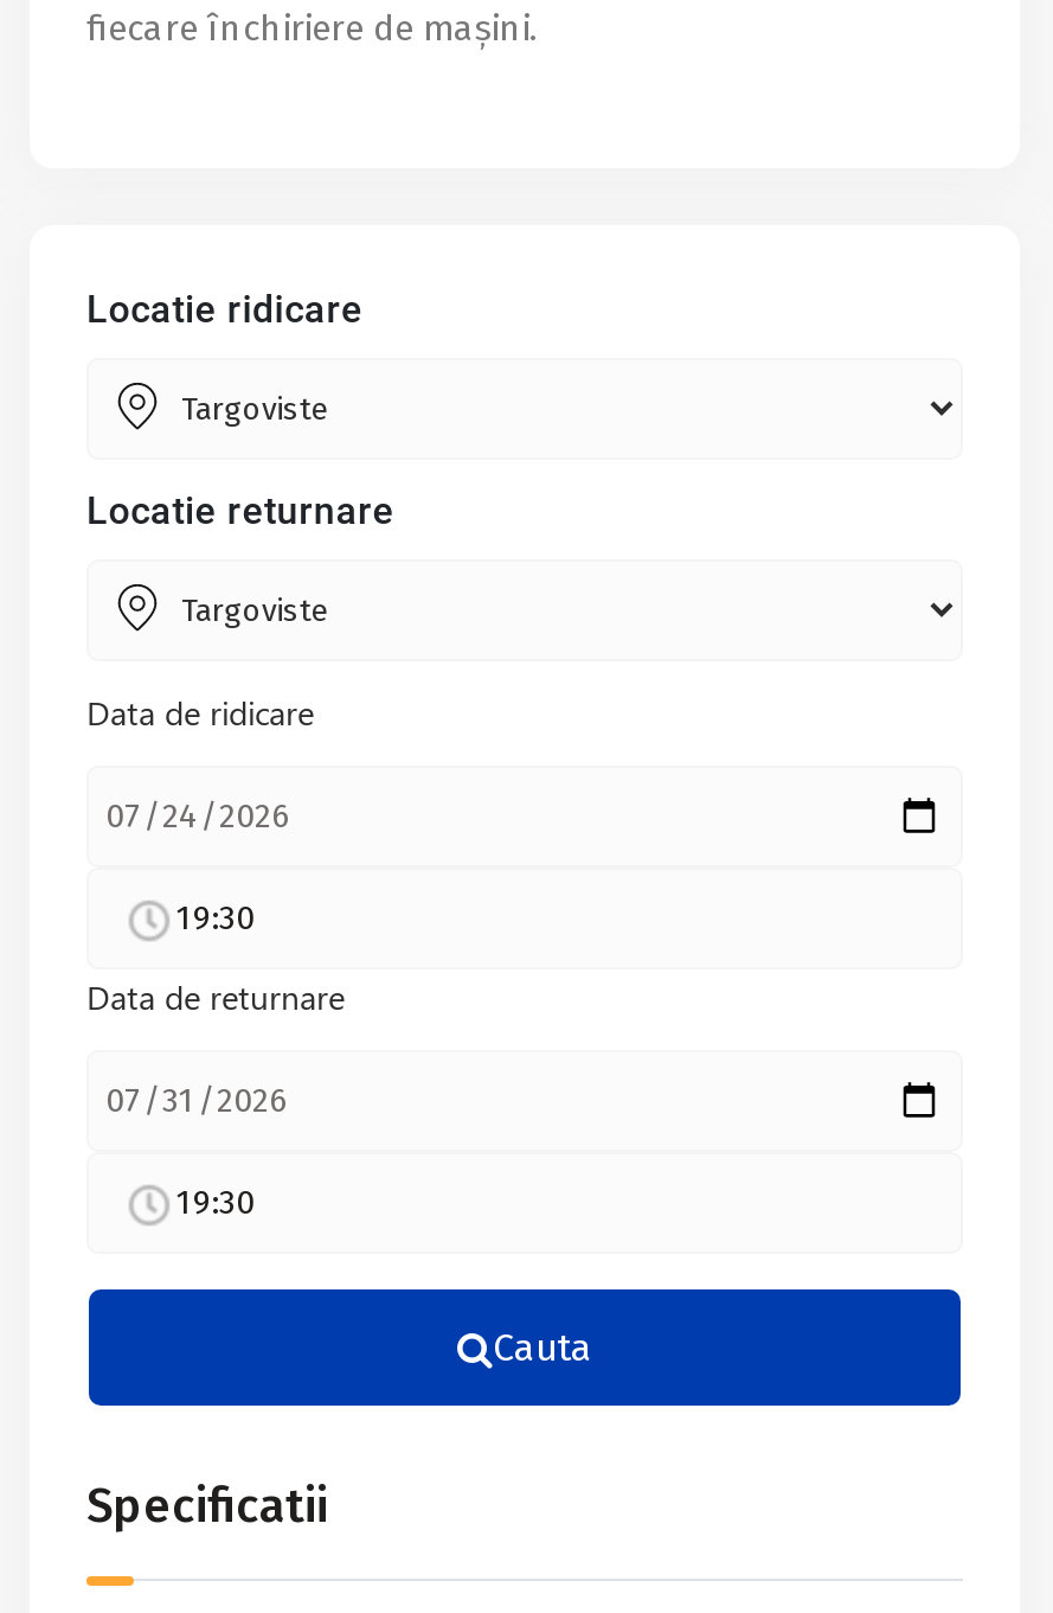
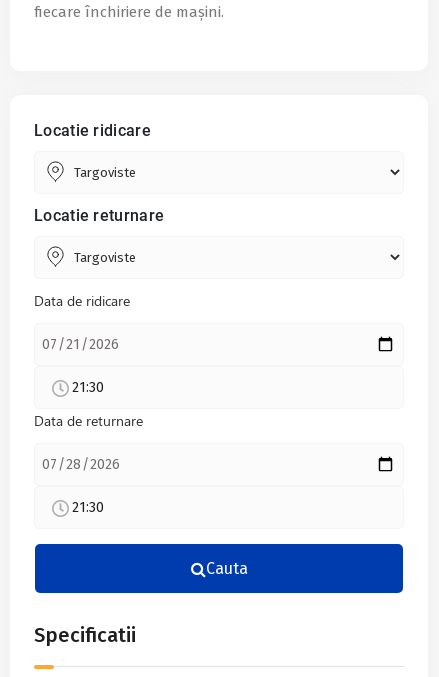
- 19:30
+ 21:30

- 19:30
+ 21:30
